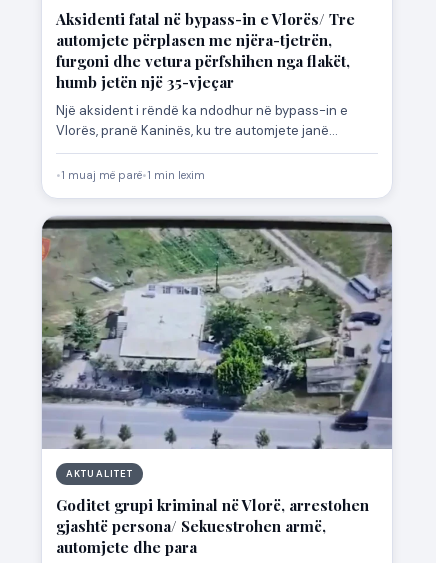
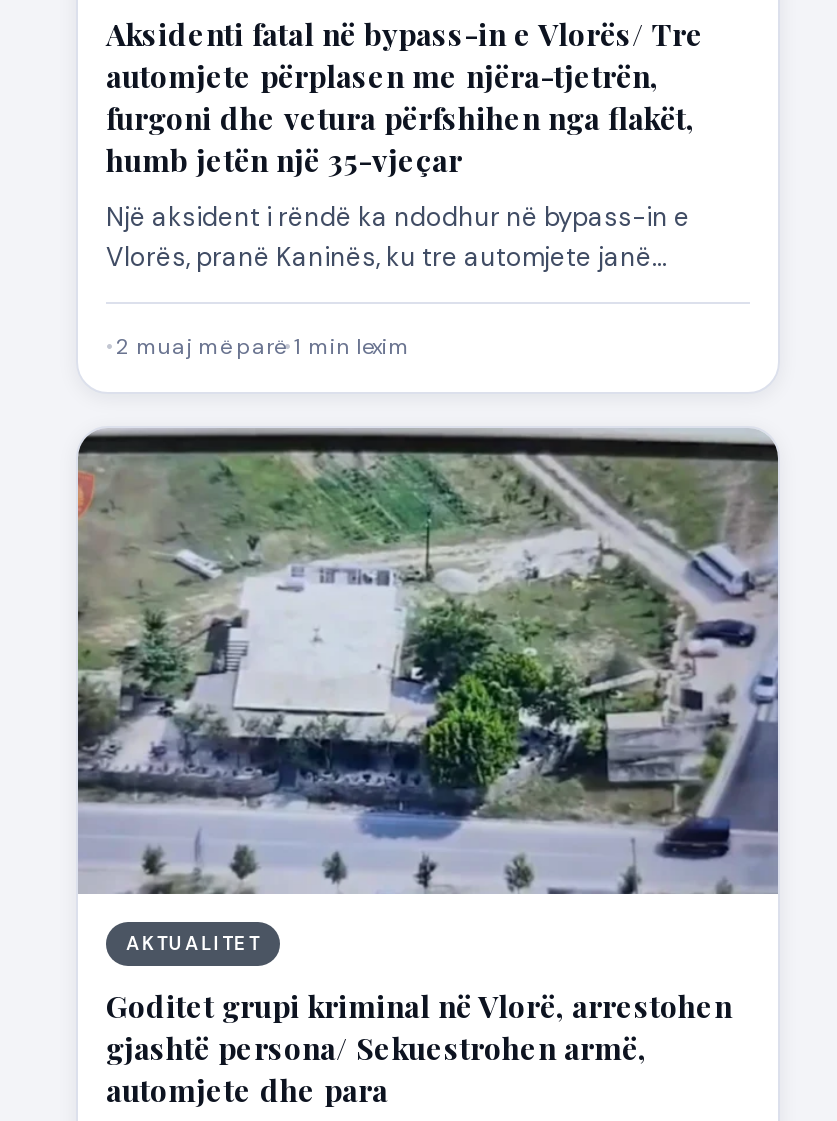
- • 1 muaj më parë• 1 min lexim
+ • 2 muaj më parë• 1 min lexim
